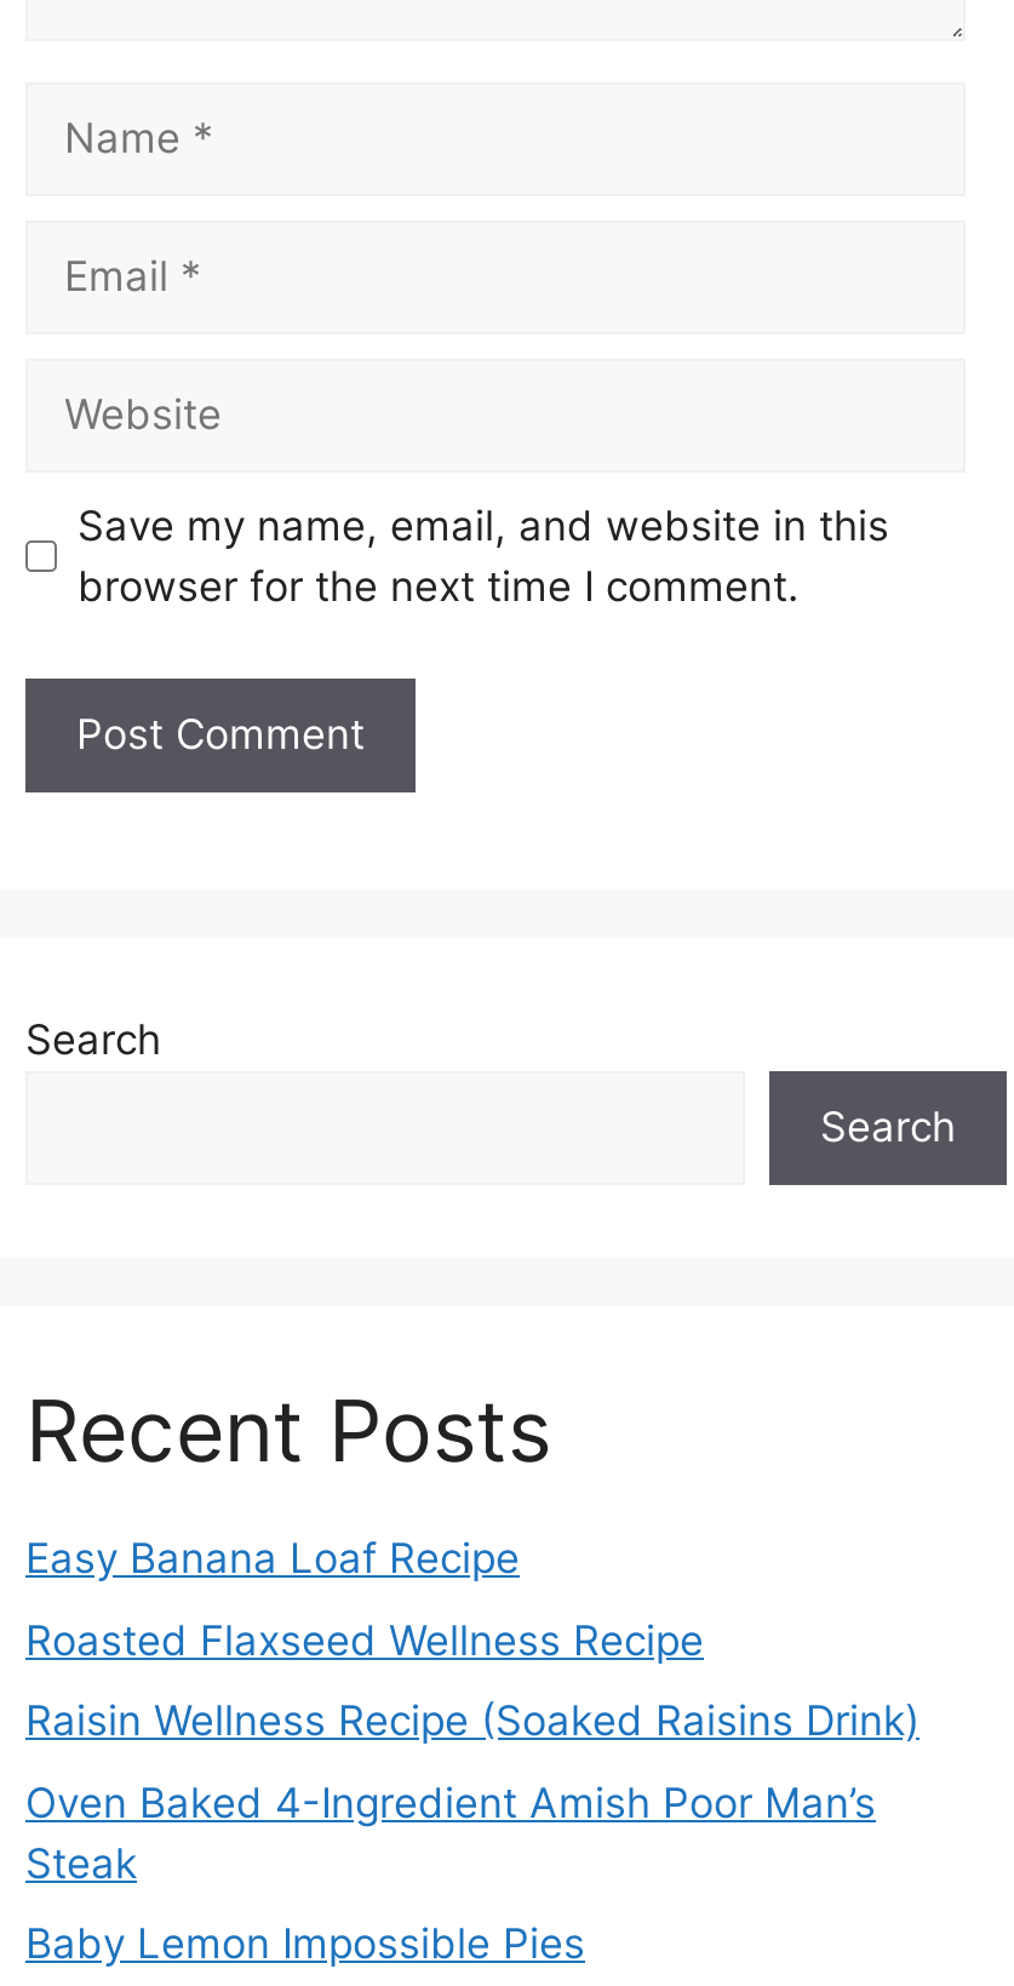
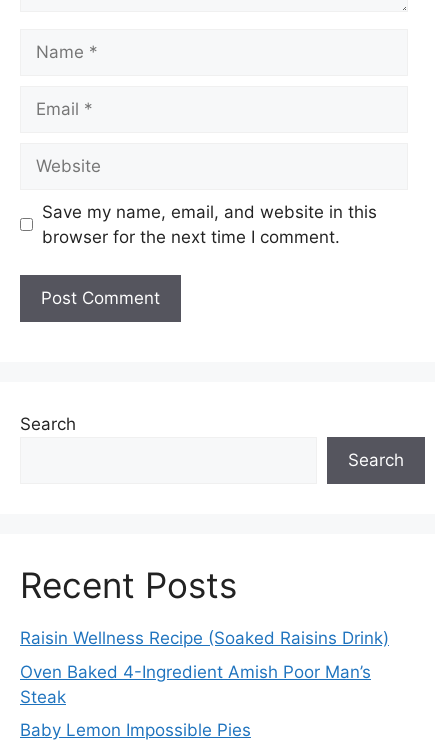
- Easy Banana Loaf Recipe
- Roasted Flaxseed Wellness Recipe
